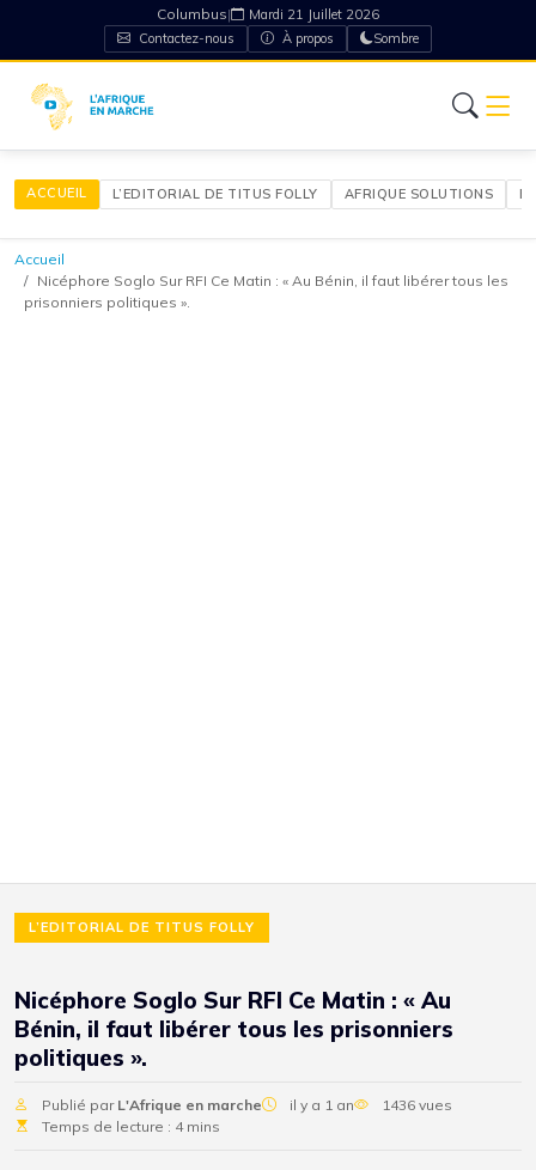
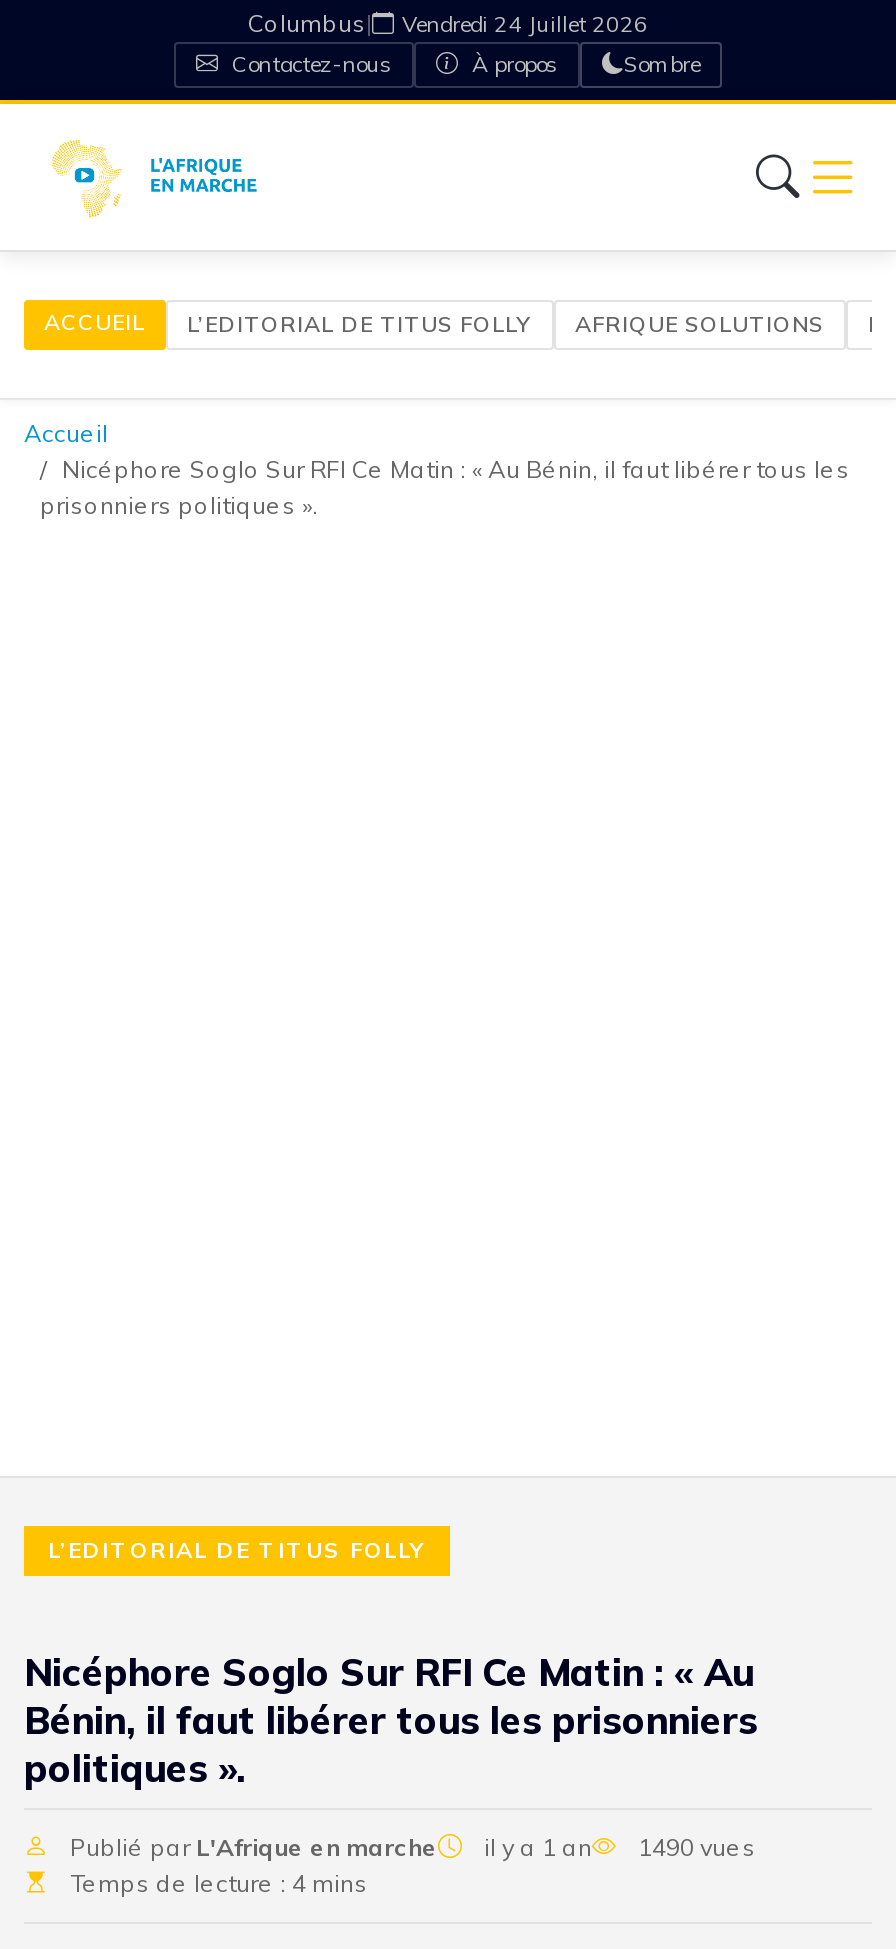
- Mardi 21 Juillet 2026
+ Vendredi 24 Juillet 2026

- Publié par L'Afrique en marche il y a 1 an 1436 vues
+ Publié par L'Afrique en marche il y a 1 an 1490 vues
